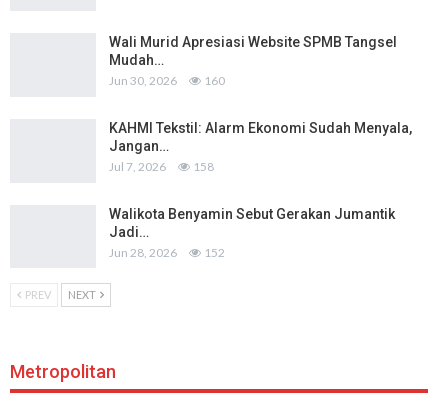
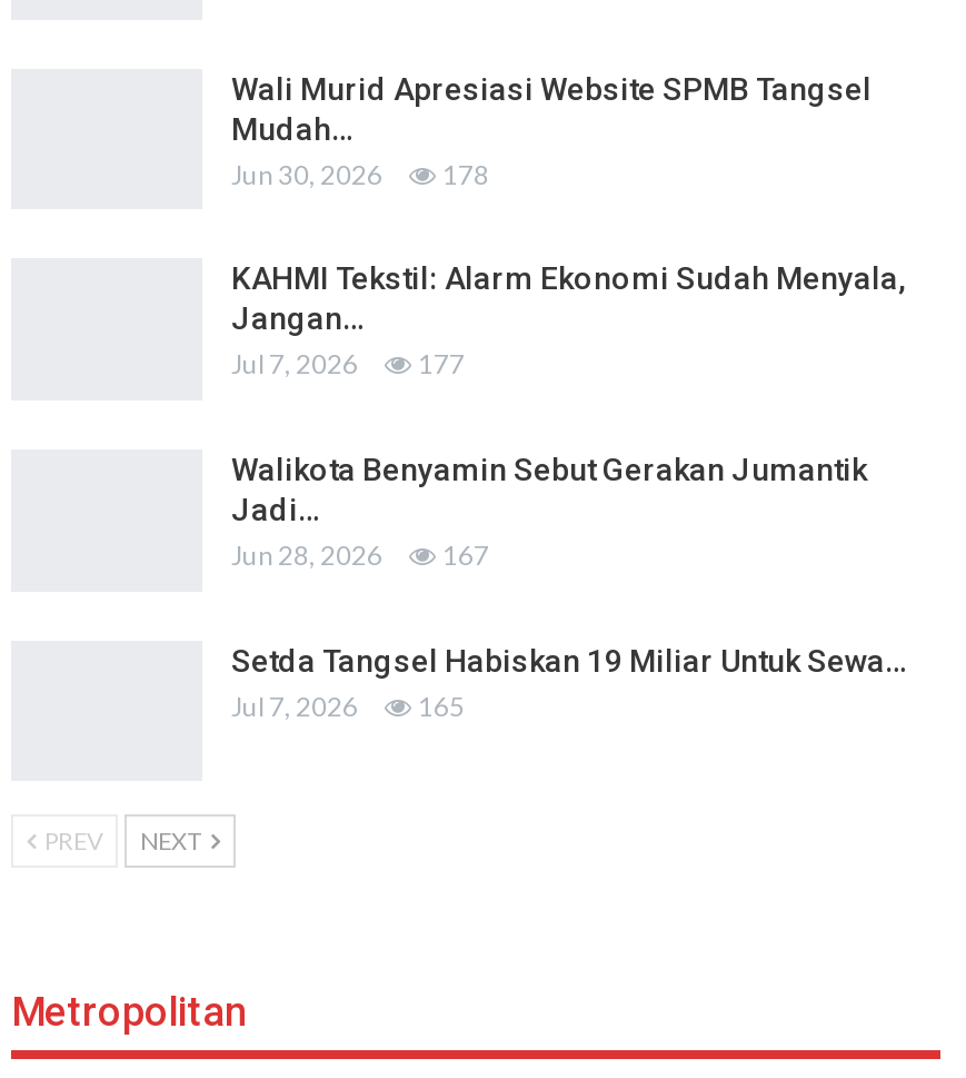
- Jun 30, 2026 160
+ Jun 30, 2026 178

- Jul 7, 2026 158
+ Jul 7, 2026 177

- 152
+ 167
+ Setda Tangsel Habiskan 19 Miliar Untuk Sewa…
+ Jul 7, 2026
+ 165
